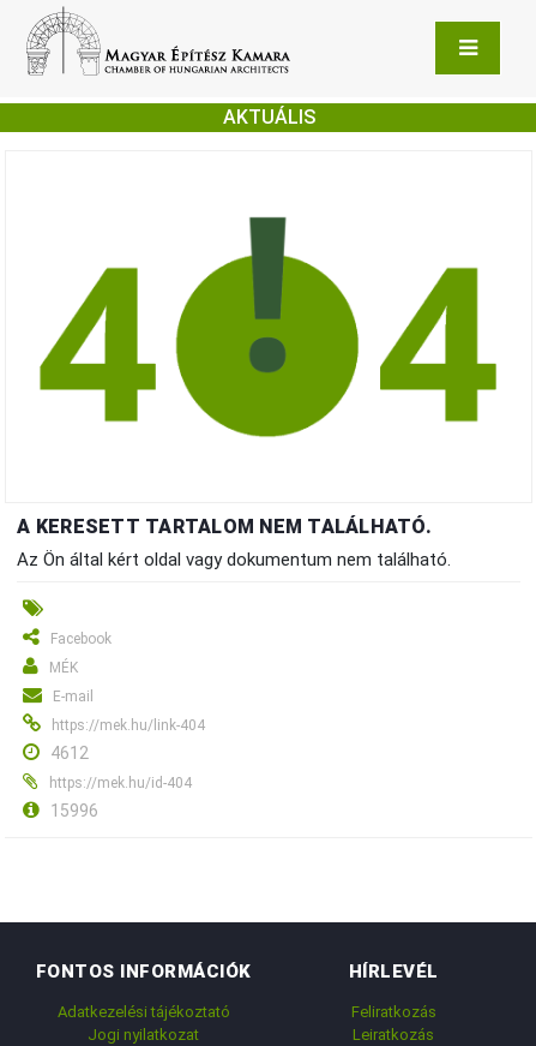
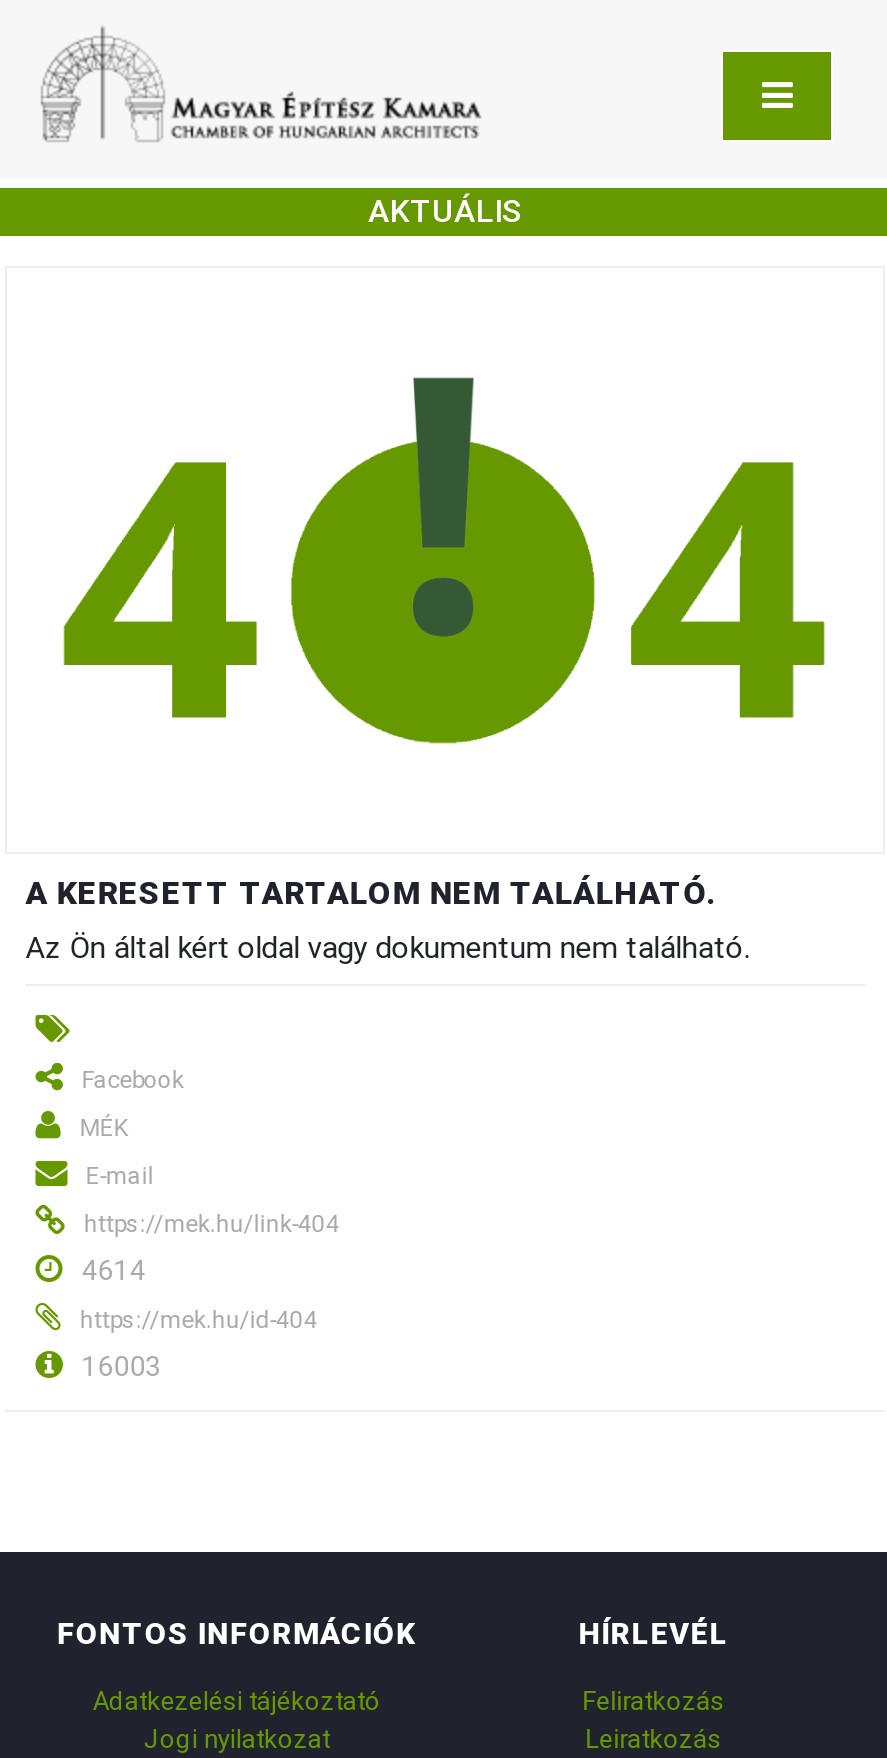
- 4612
+ 4614

- 15996
+ 16003
